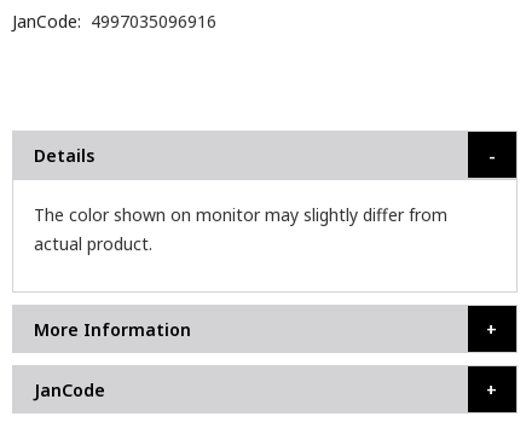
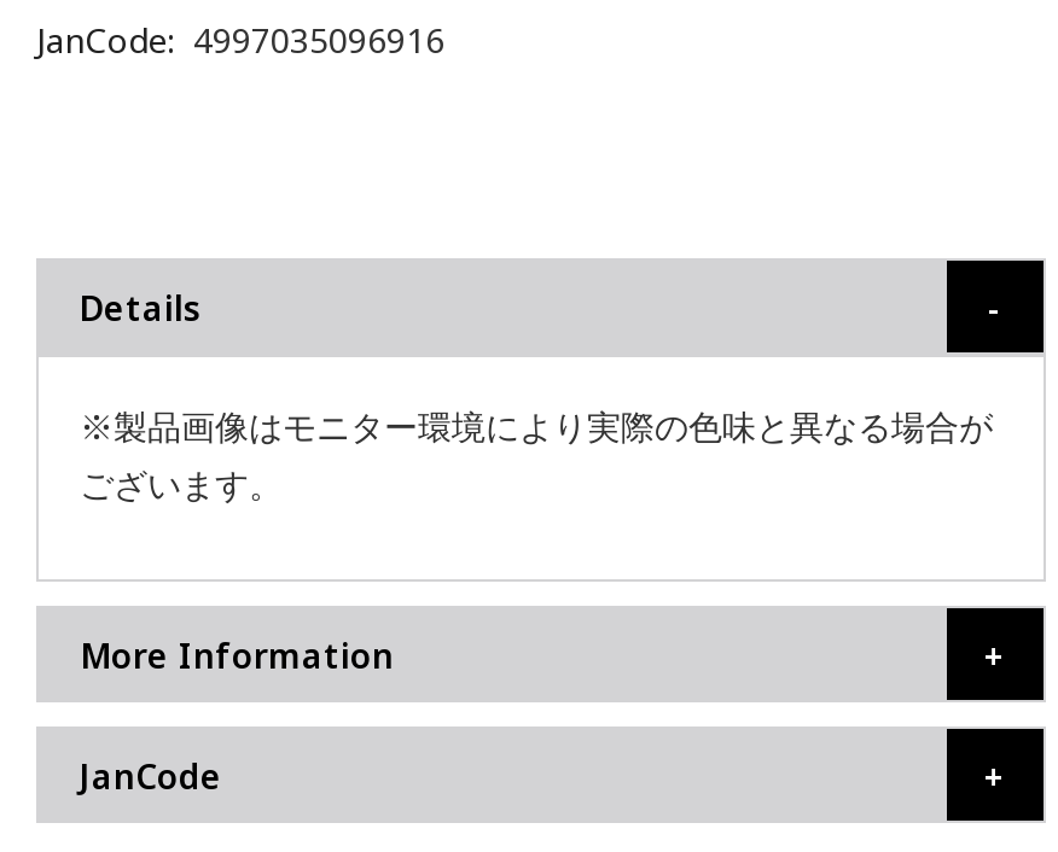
- The color shown on monitor may slightly differ from
- actual product.
+ ※製品画像はモニター環境により実際の色味と異なる場合が
+ ございます。
